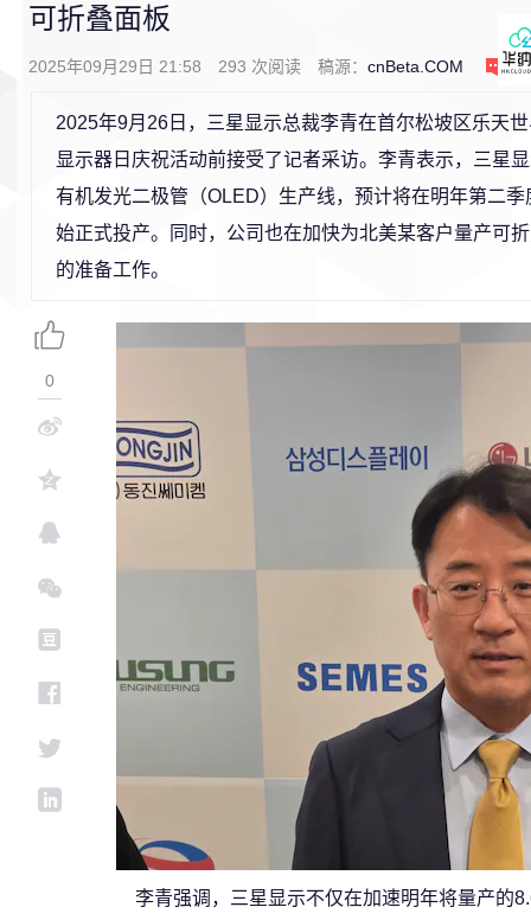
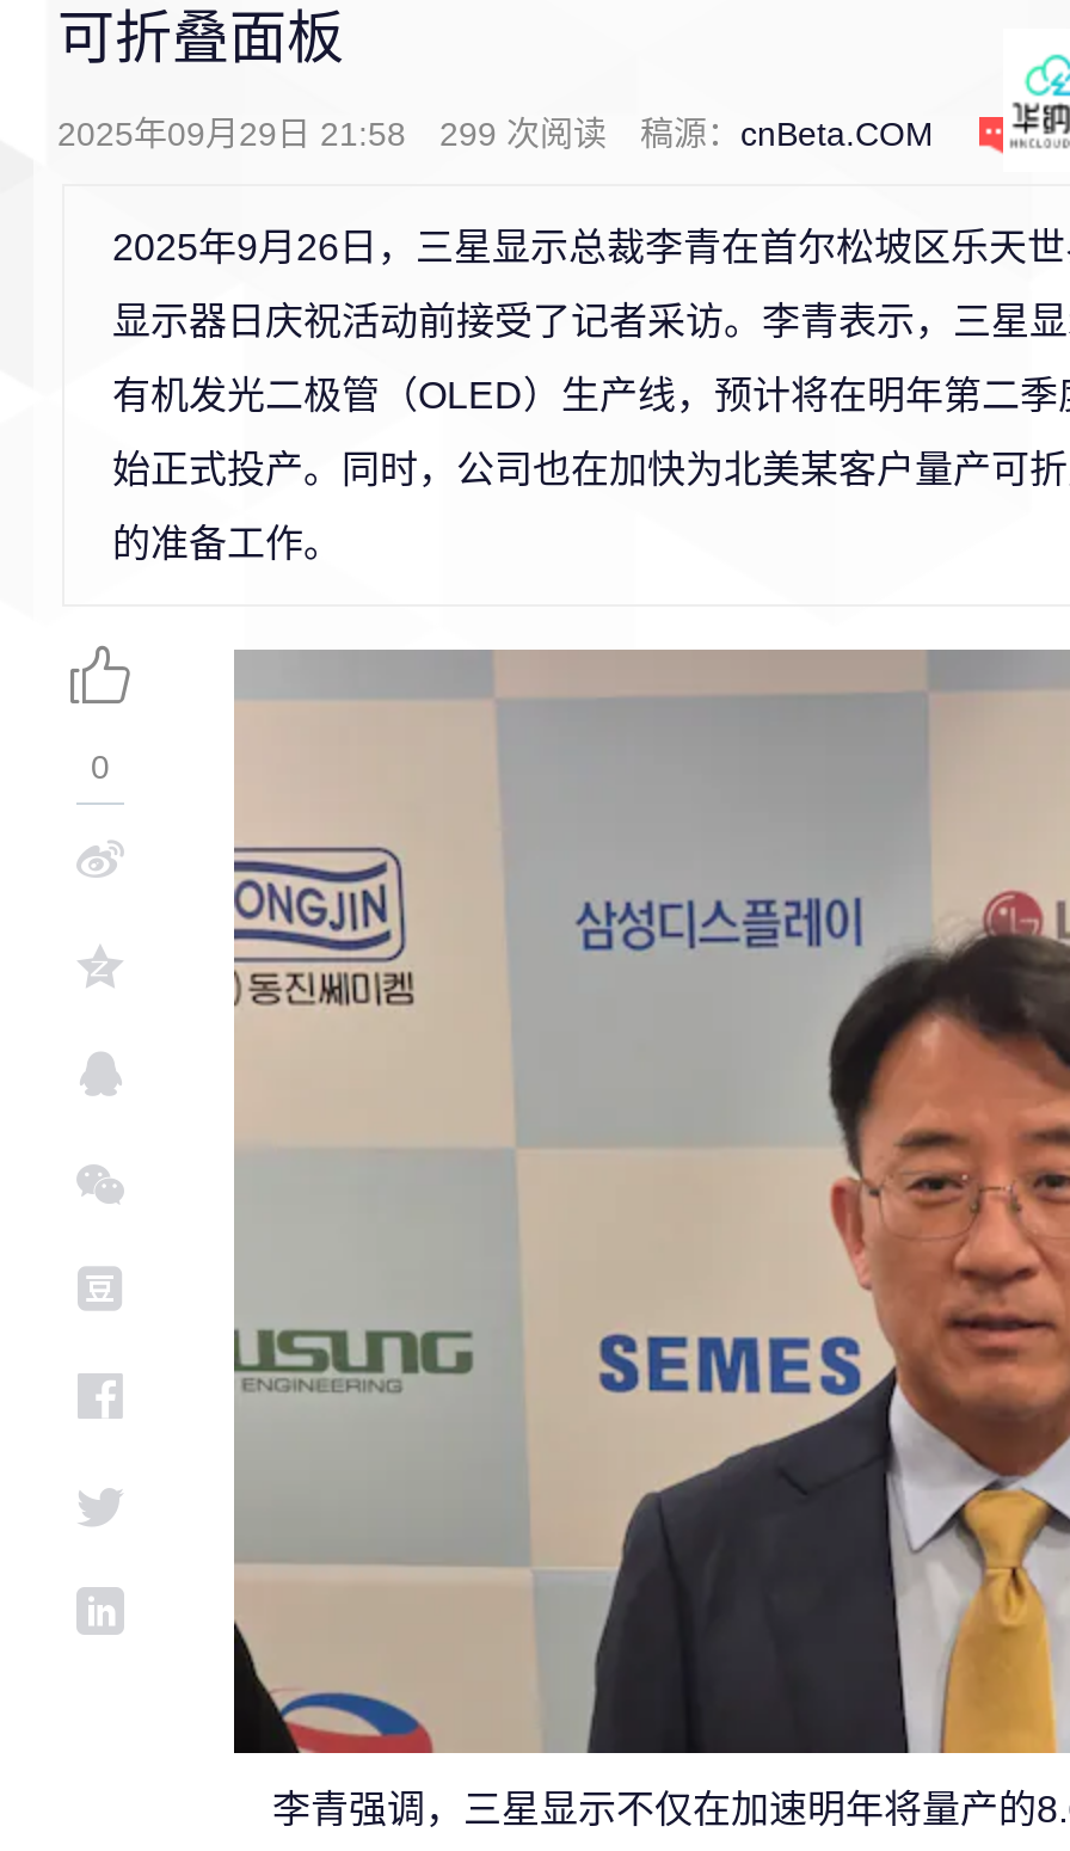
- 2025年09月29日 21:58 293次阅读 稿源：cnBeta.COM
+ 2025年09月29日 21:58 299次阅读 稿源：cnBeta.COM
